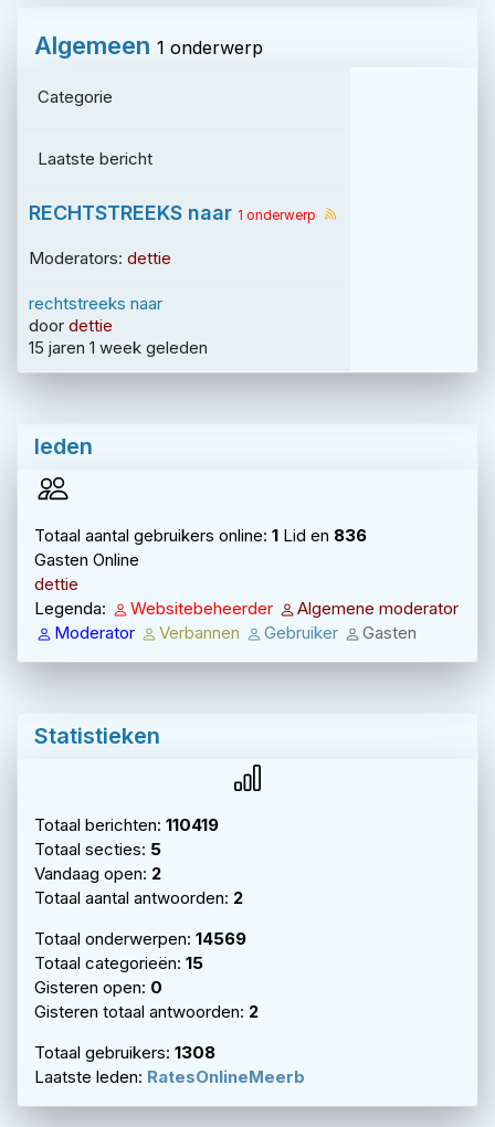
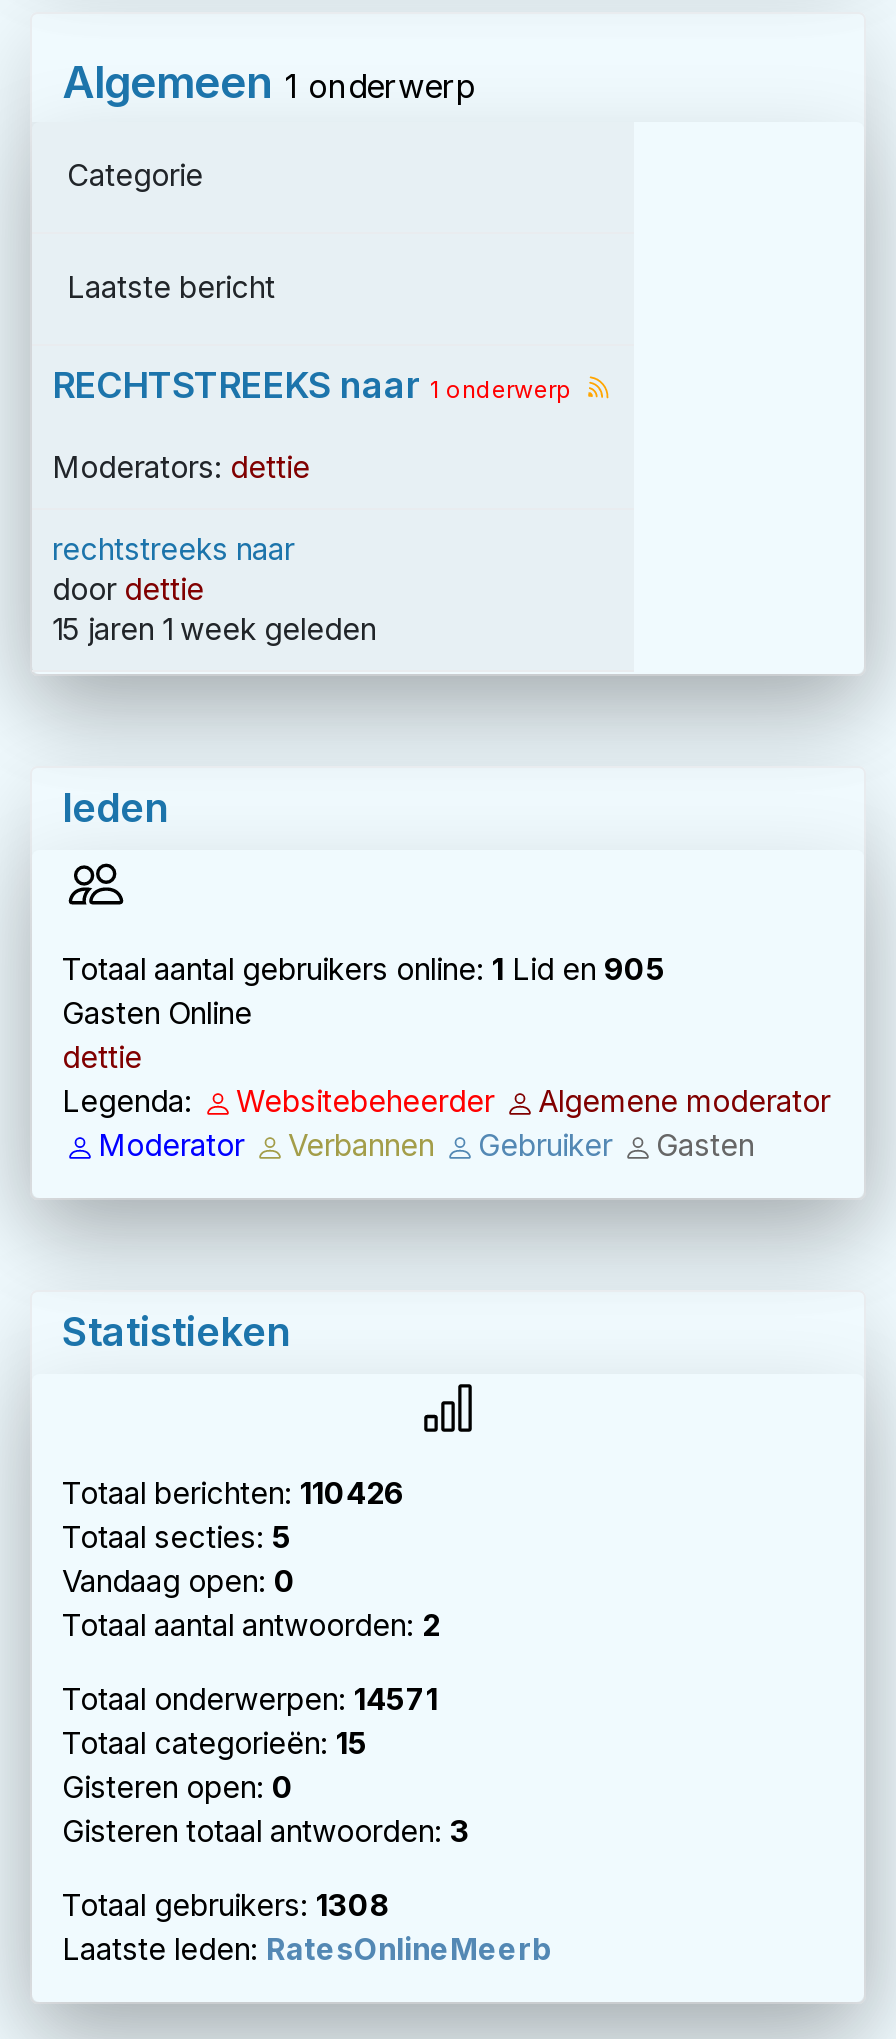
- Totaal aantal gebruikers online: 1 Lid en 836
+ Totaal aantal gebruikers online: 1 Lid en 905

- Totaal berichten: 110419
+ Totaal berichten: 110426

- Vandaag open: 2
+ Vandaag open: 0

- Totaal onderwerpen: 14569
+ Totaal onderwerpen: 14571

- Gisteren totaal antwoorden: 2
+ Gisteren totaal antwoorden: 3
